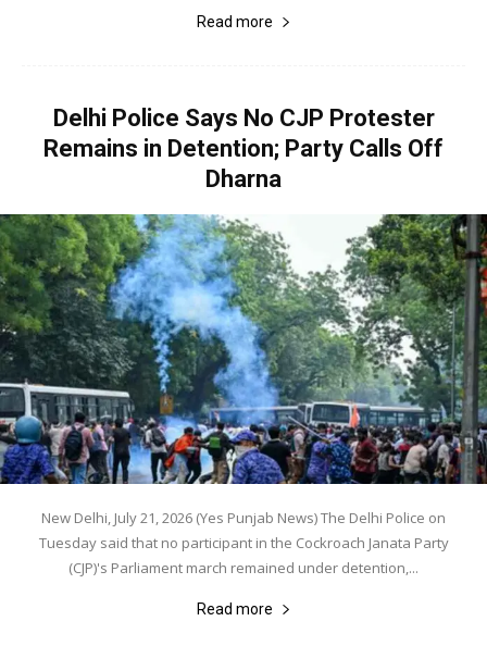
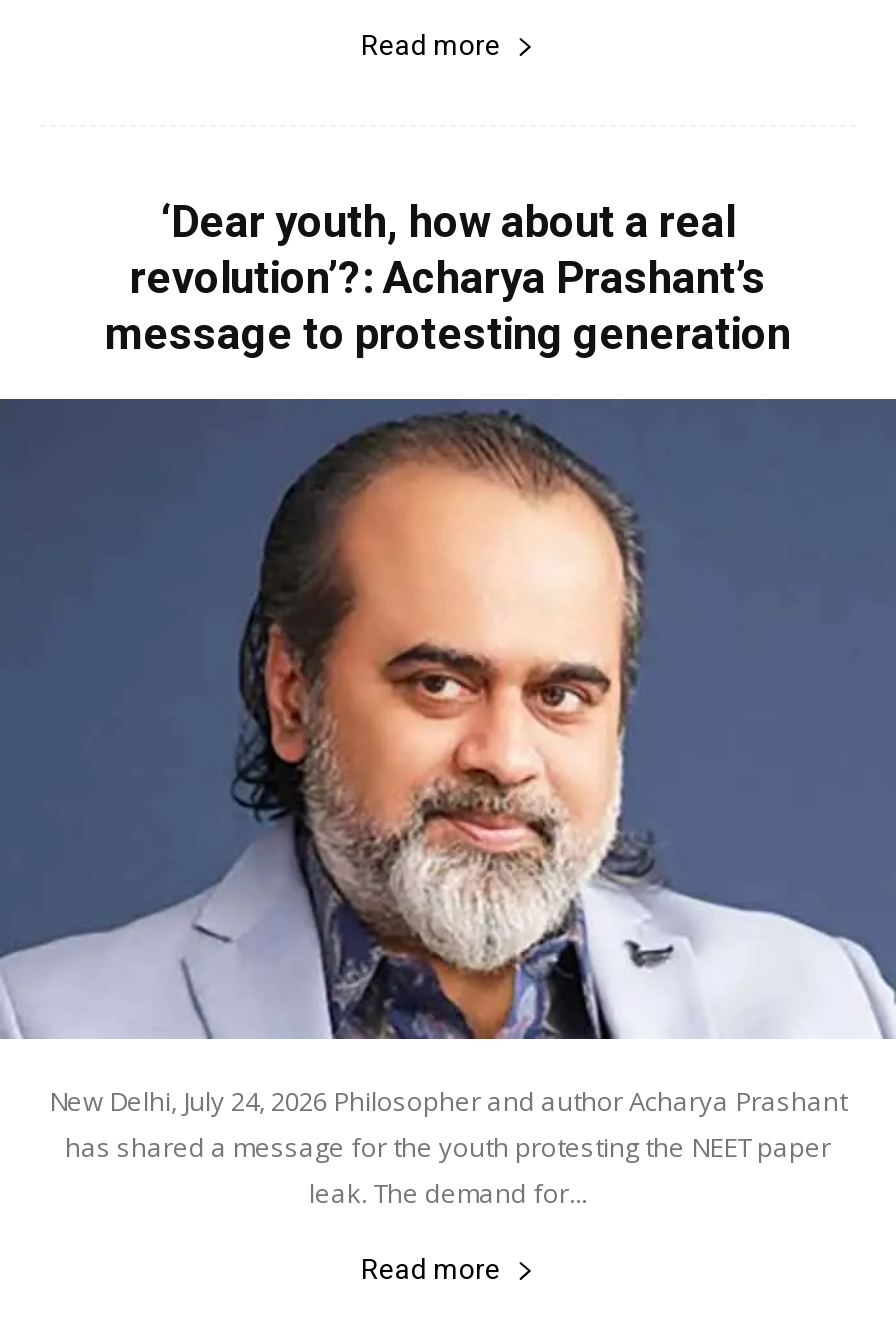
- Delhi Police Says No CJP Protester
- Remains in Detention; Party Calls Off
- Dharna
+ ‘Dear youth, how about a real
+ revolution’?: Acharya Prashant’s
+ message to protesting generation

- [image]
- New Delhi, July 21, 2026 (Yes Punjab News) The Delhi Police on
- Tuesday said that no participant in the Cockroach Janata Party
- (CJP)'s Parliament march remained under detention,...
+ [image]
+ New Delhi, July 24, 2026 Philosopher and author Acharya Prashant
+ has shared a message for the youth protesting the NEET paper
+ leak. The demand for...
